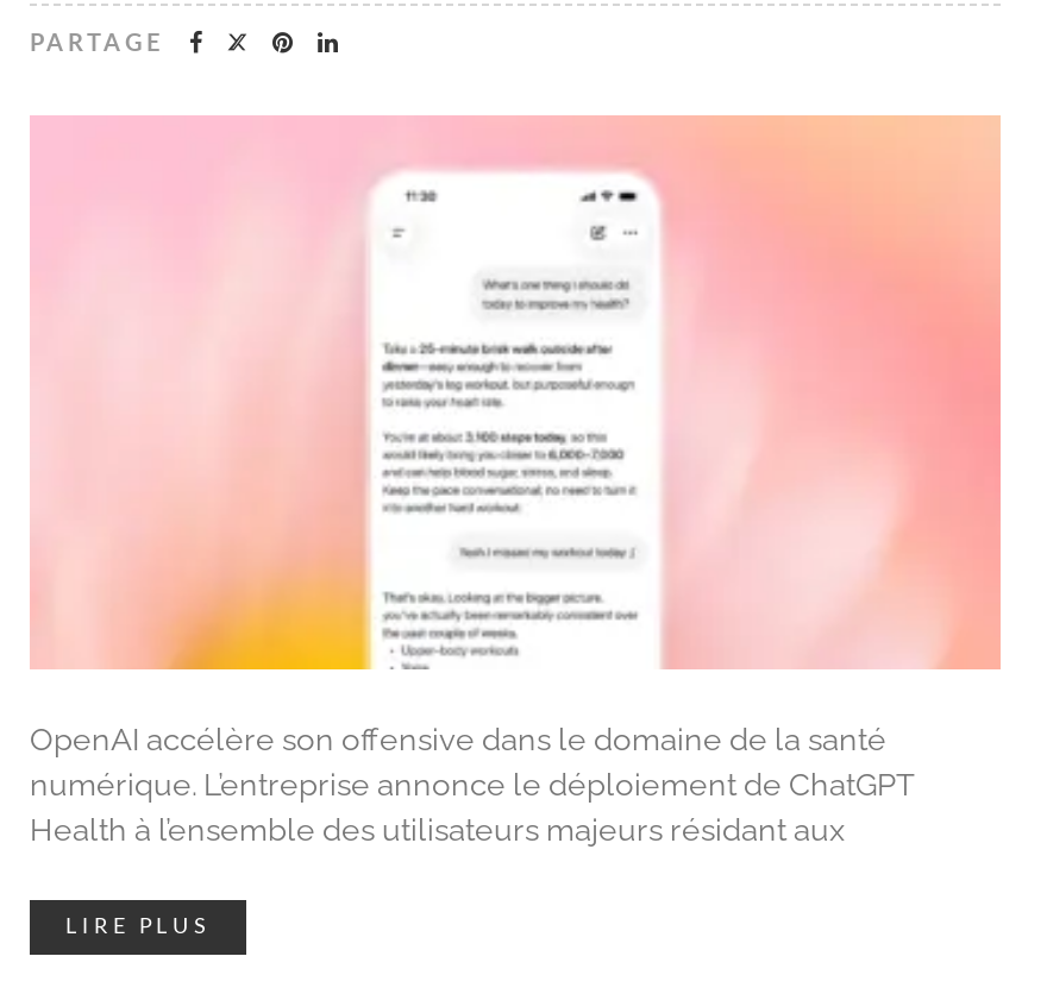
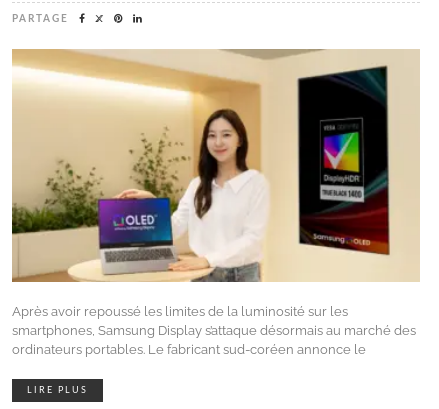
- [image]
- OpenAI accélère son offensive dans le domaine de la santé
- numérique. L’entreprise annonce le déploiement de ChatGPT
- Health à l’ensemble des utilisateurs majeurs résidant aux
+ [image]
+ Après avoir repoussé les limites de la luminosité sur les
+ smartphones, Samsung Display s’attaque désormais au marché des
+ ordinateurs portables. Le fabricant sud-coréen annonce le
